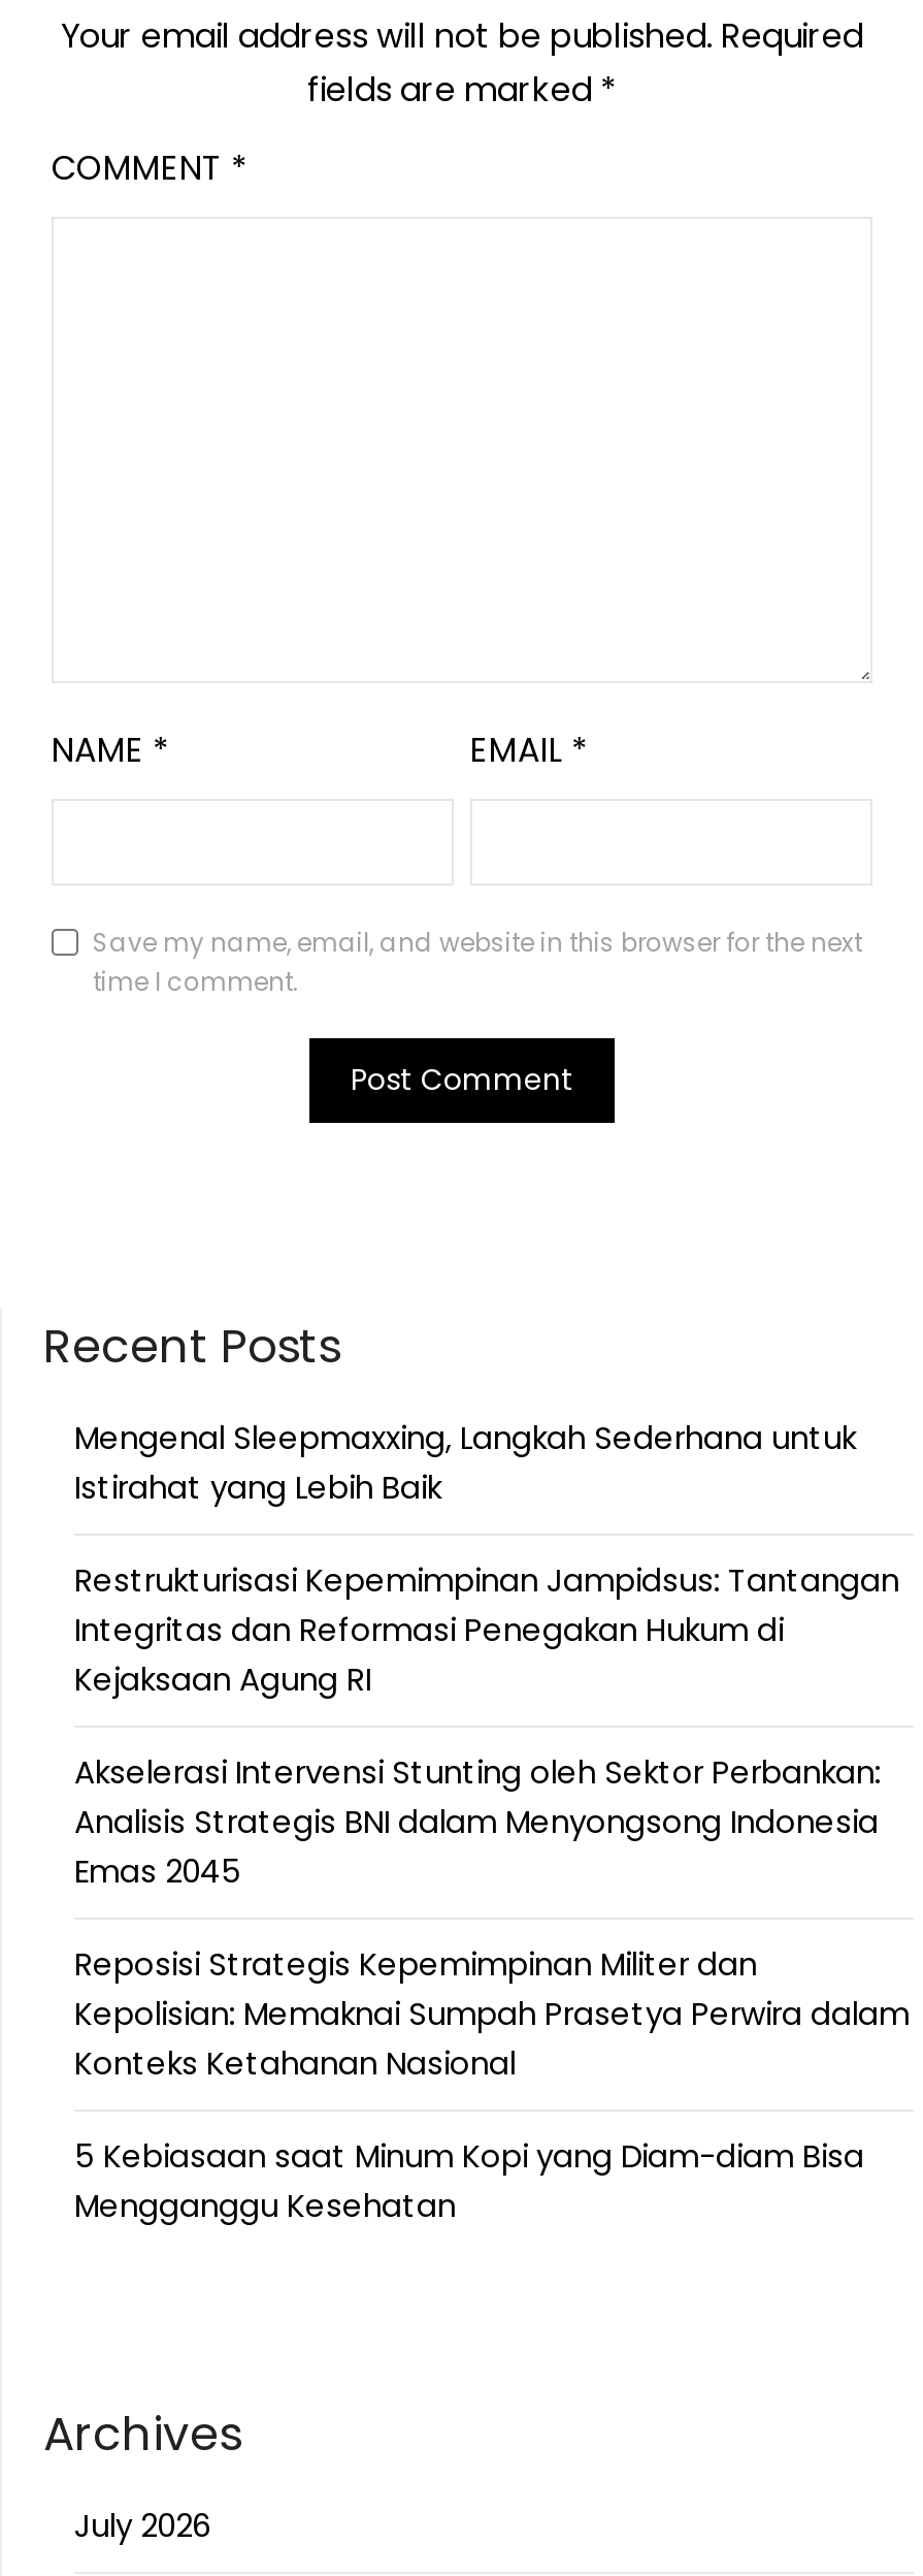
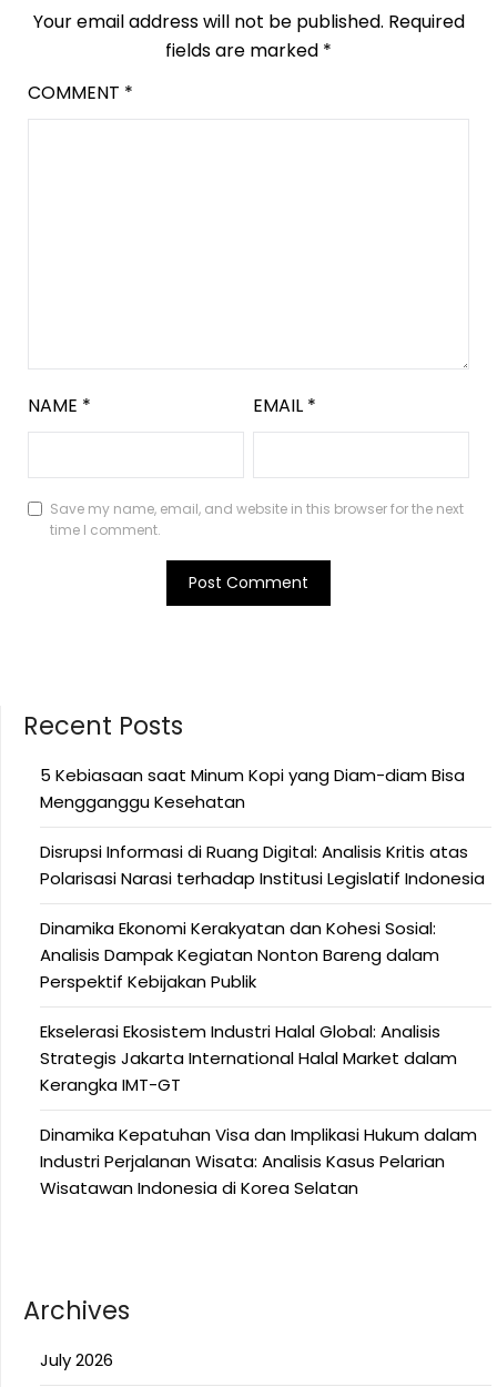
- Mengenal Sleepmaxxing, Langkah Sederhana untuk
- Istirahat yang Lebih Baik
- Restrukturisasi Kepemimpinan Jampidsus: Tantangan
- Integritas dan Reformasi Penegakan Hukum di
- Kejaksaan Agung RI
- Akselerasi Intervensi Stunting oleh Sektor Perbankan:
- Analisis Strategis BNI dalam Menyongsong Indonesia
- Emas 2045
- Reposisi Strategis Kepemimpinan Militer dan
- Kepolisian: Memaknai Sumpah Prasetya Perwira dalam
- Konteks Ketahanan Nasional

moved up: 5 Kebiasaan saat Minum Kopi yang Diam-diam Bisa | Mengganggu Kesehatan

+ Disrupsi Informasi di Ruang Digital: Analisis Kritis atas
+ Polarisasi Narasi terhadap Institusi Legislatif Indonesia
+ Dinamika Ekonomi Kerakyatan dan Kohesi Sosial:
+ Analisis Dampak Kegiatan Nonton Bareng dalam
+ Perspektif Kebijakan Publik
+ Ekselerasi Ekosistem Industri Halal Global: Analisis
+ Strategis Jakarta International Halal Market dalam
+ Kerangka IMT-GT
+ Dinamika Kepatuhan Visa dan Implikasi Hukum dalam
+ Industri Perjalanan Wisata: Analisis Kasus Pelarian
+ Wisatawan Indonesia di Korea Selatan
